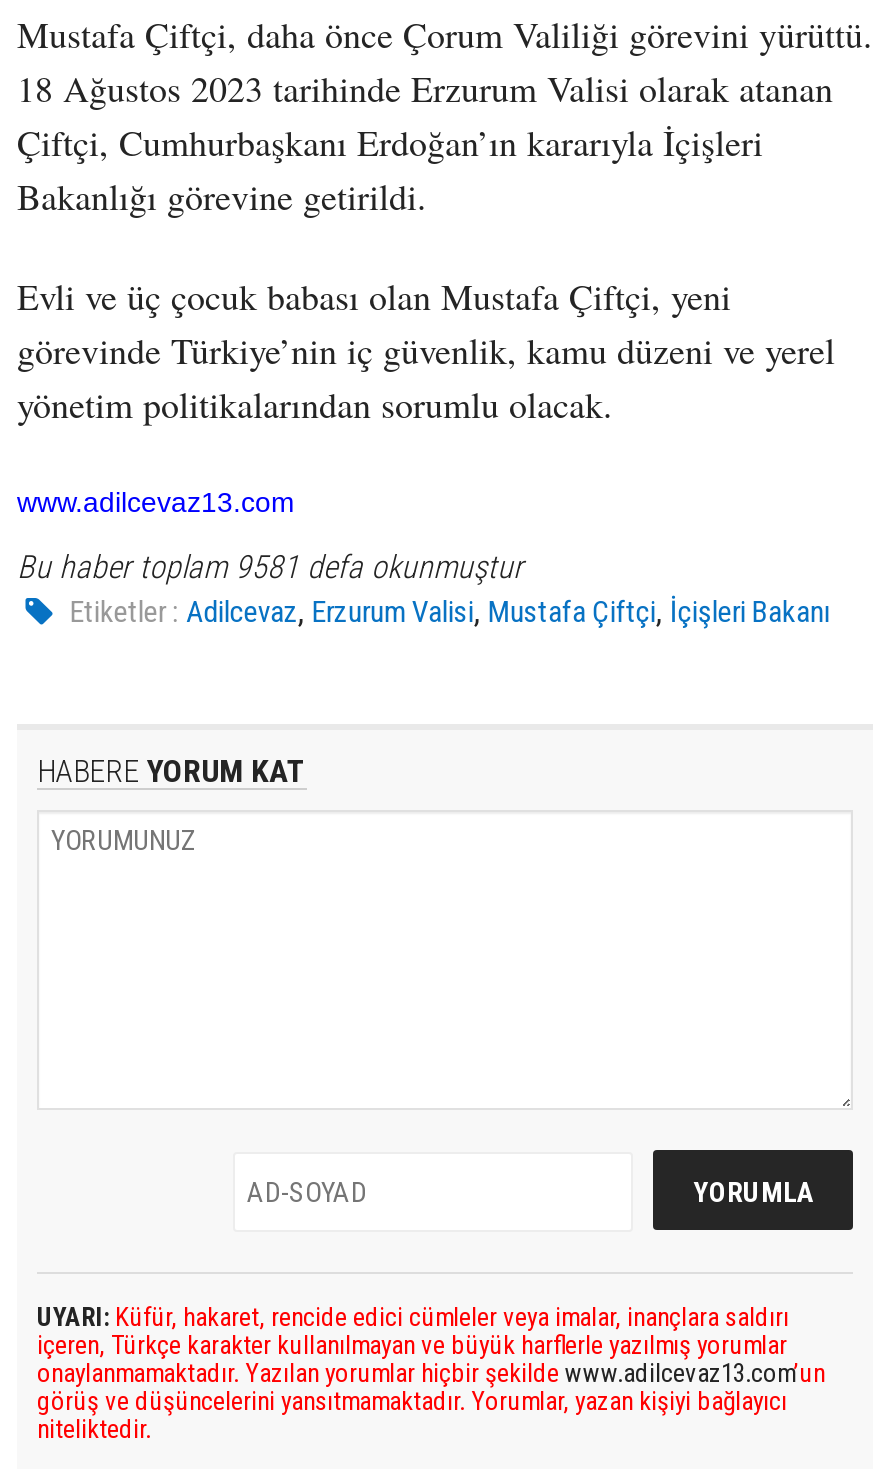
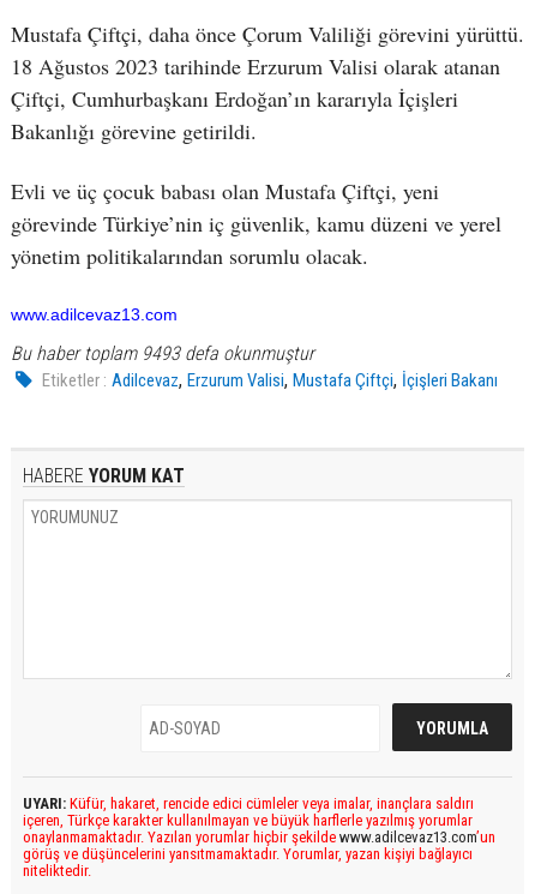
- Bu haber toplam 9581 defa okunmuştur
+ Bu haber toplam 9493 defa okunmuştur
